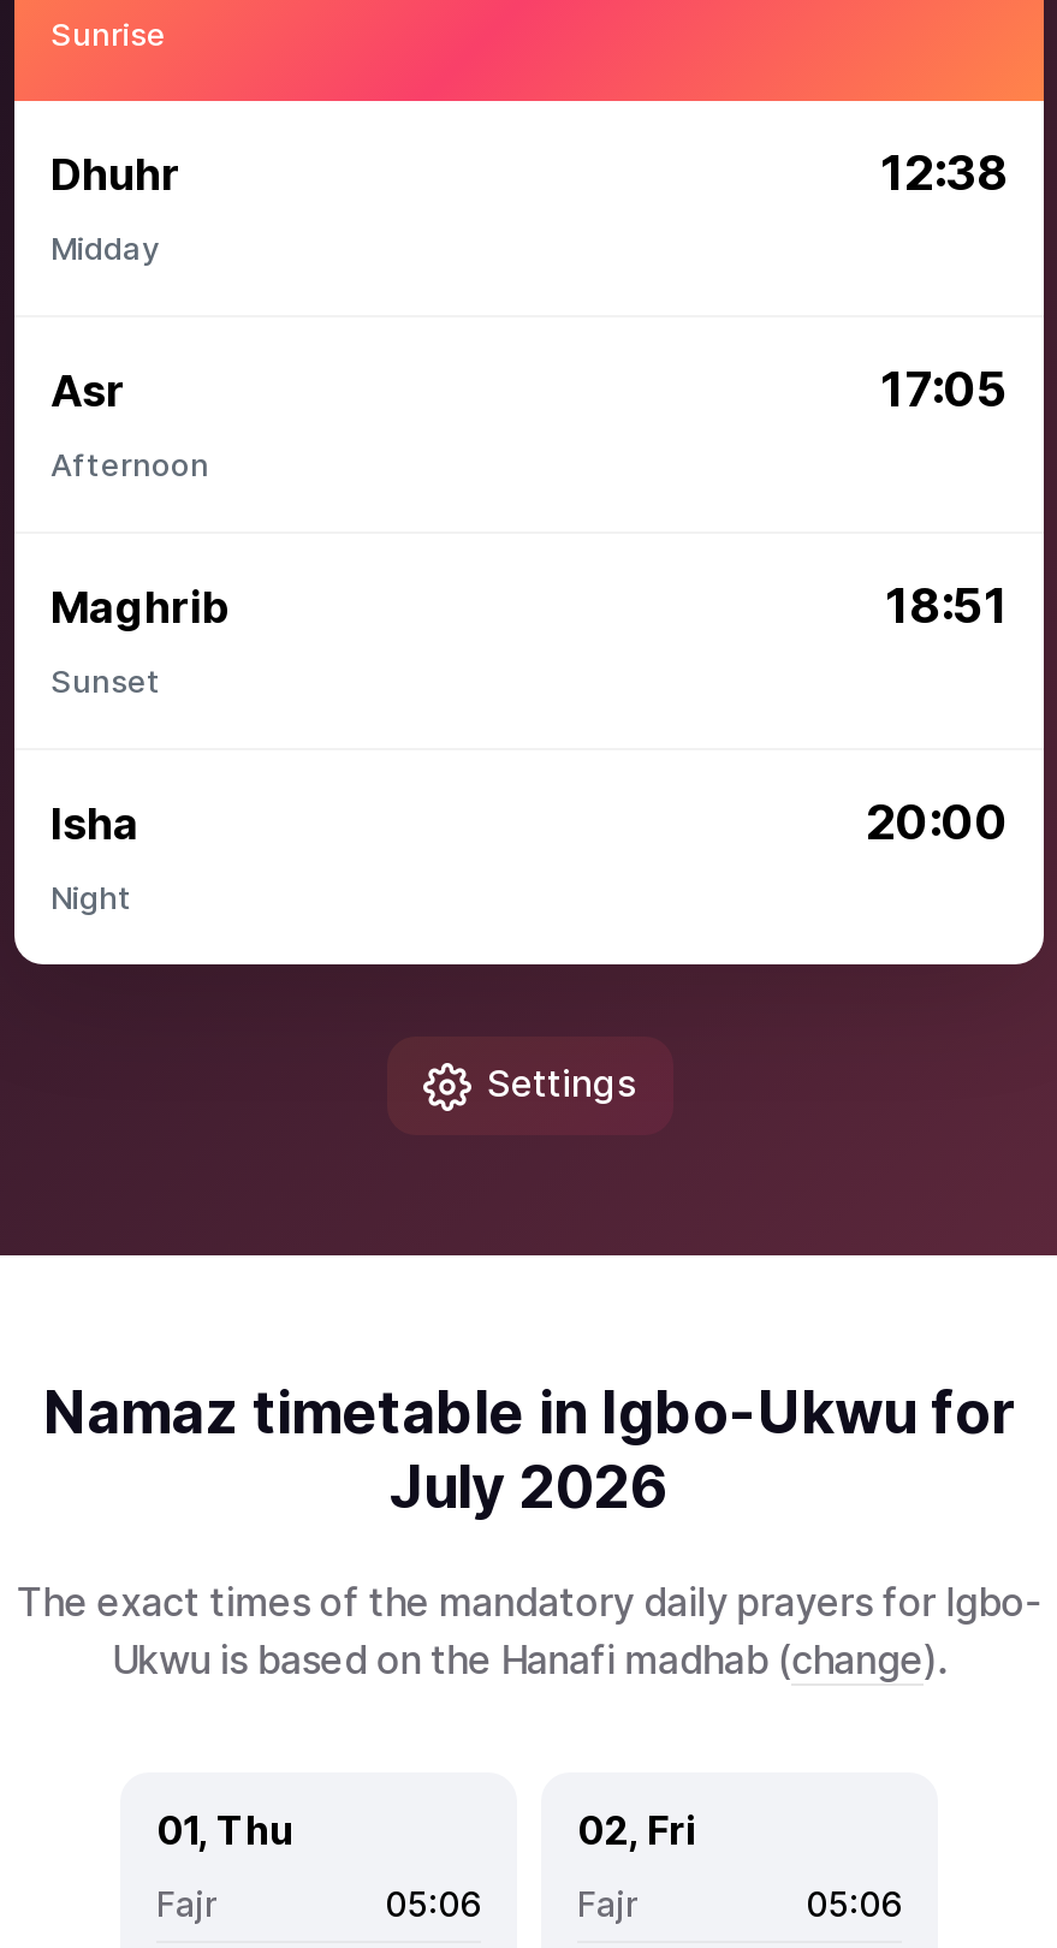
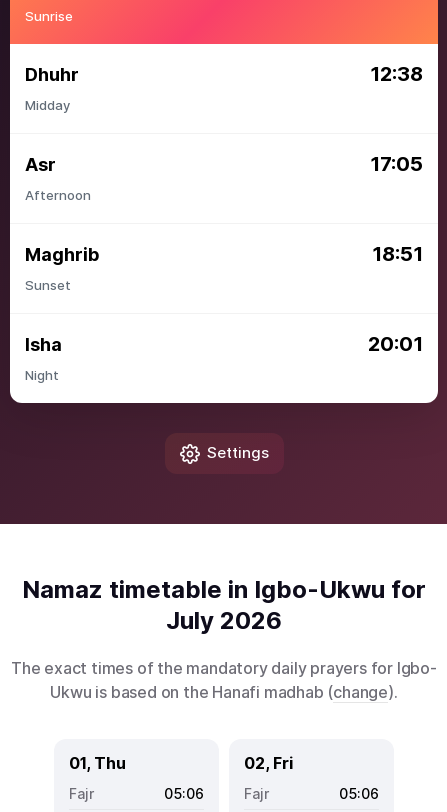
- 20:00
+ 20:01
